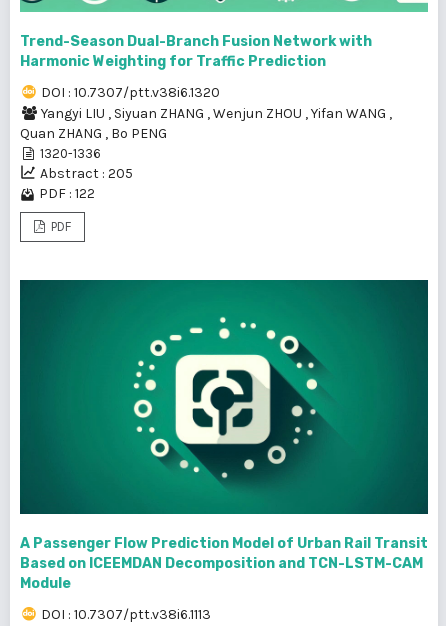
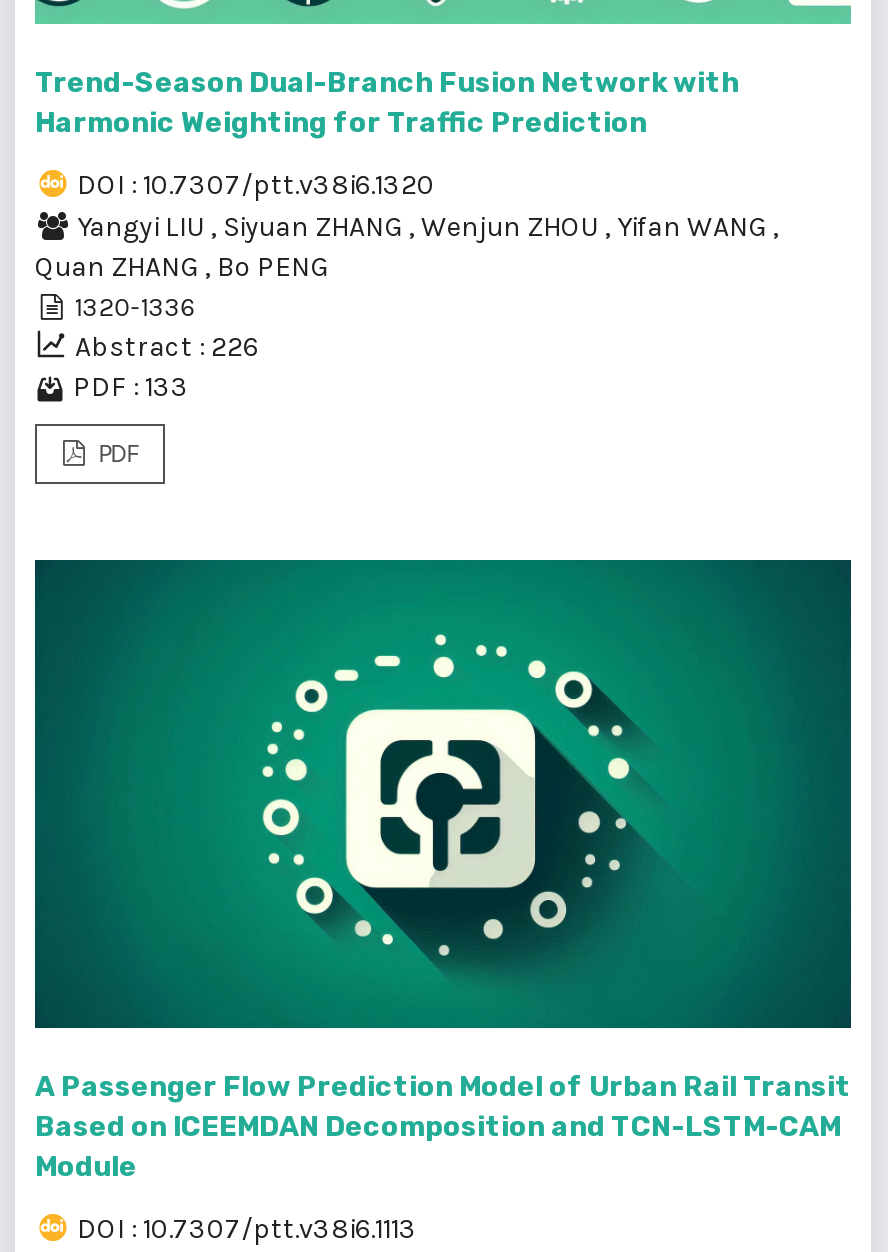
- Abstract : 205
+ Abstract : 226

- PDF : 122
+ PDF : 133
